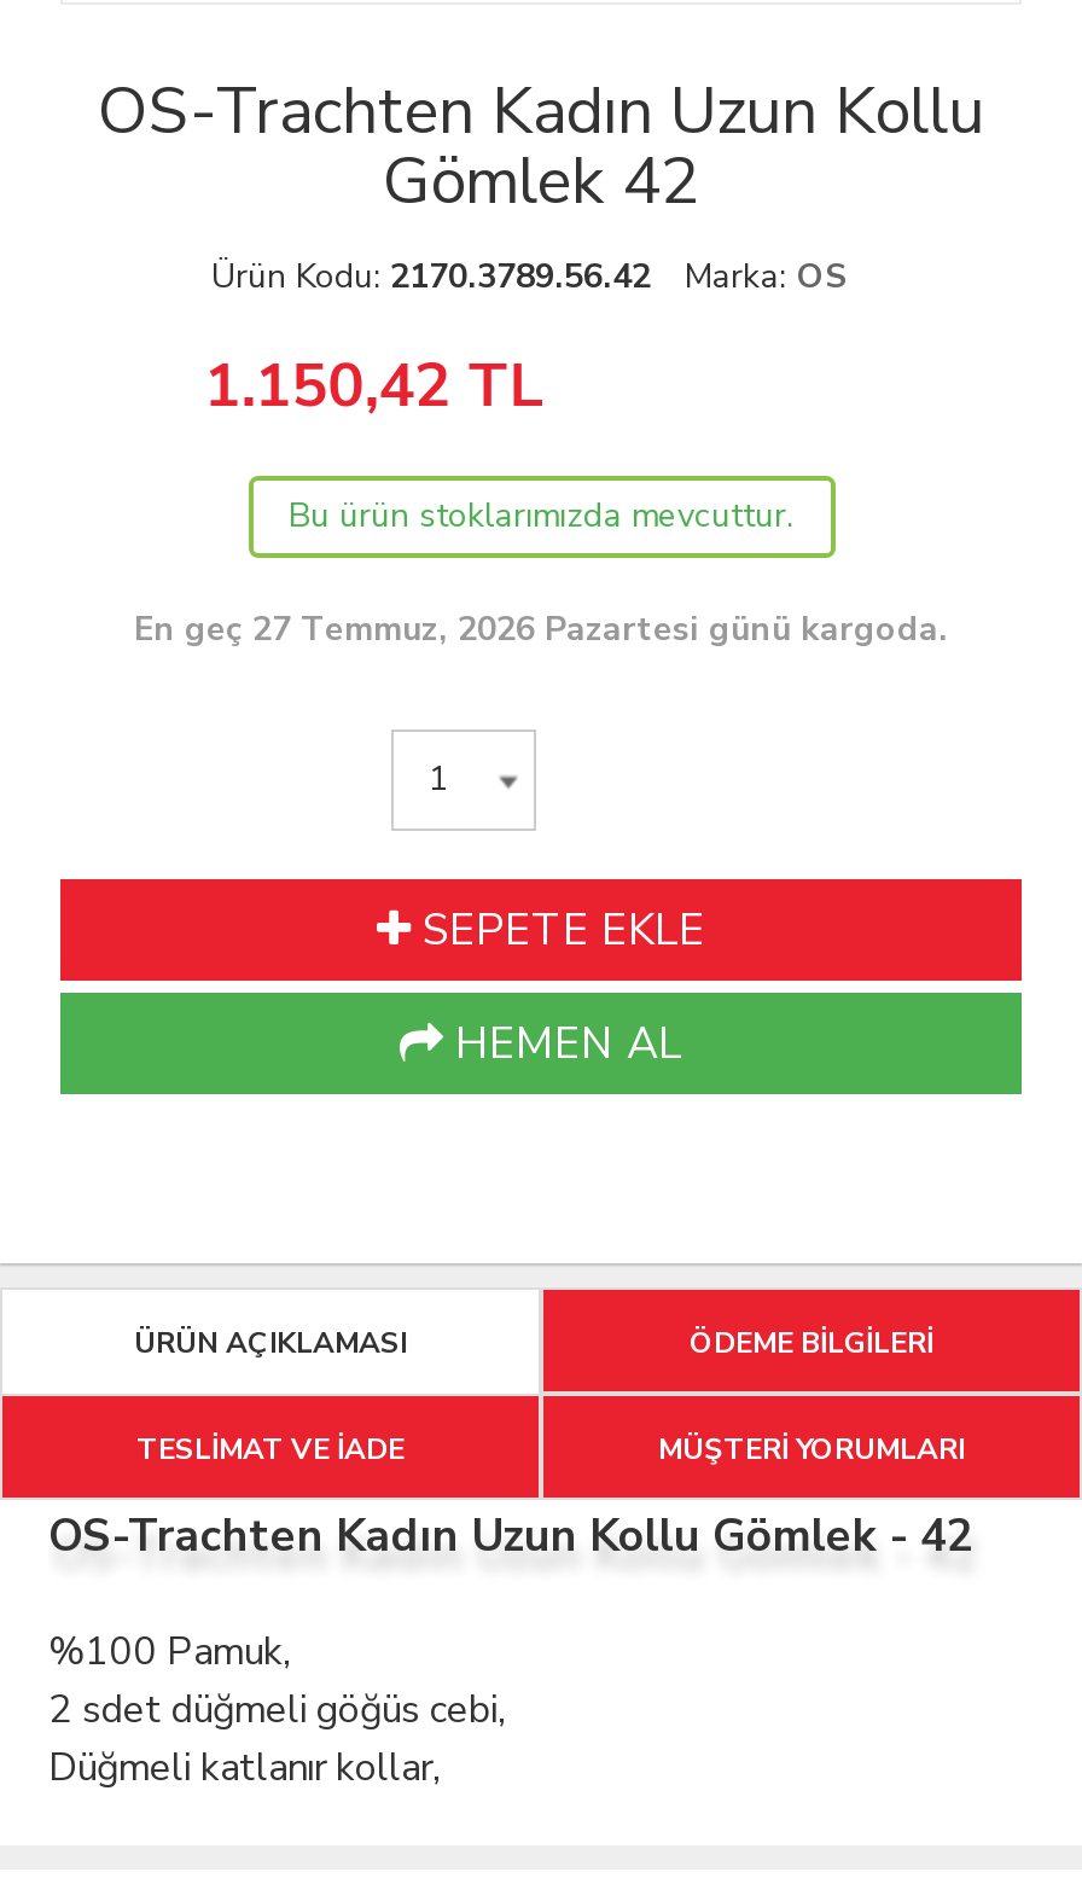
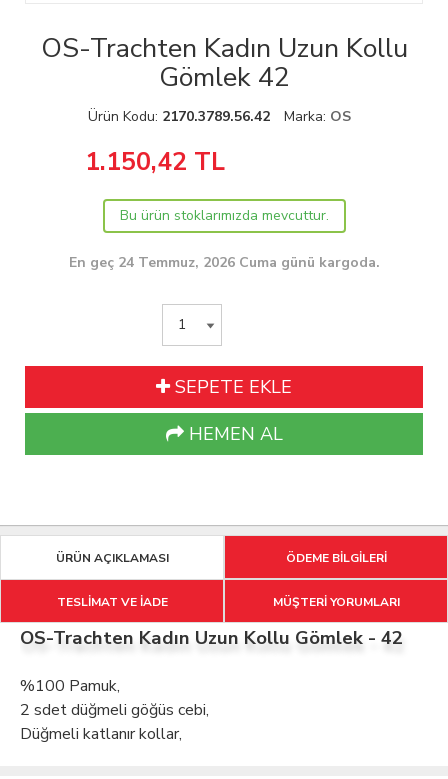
- En geç 27 Temmuz, 2026 Pazartesi günü kargoda.
+ En geç 24 Temmuz, 2026 Cuma günü kargoda.
